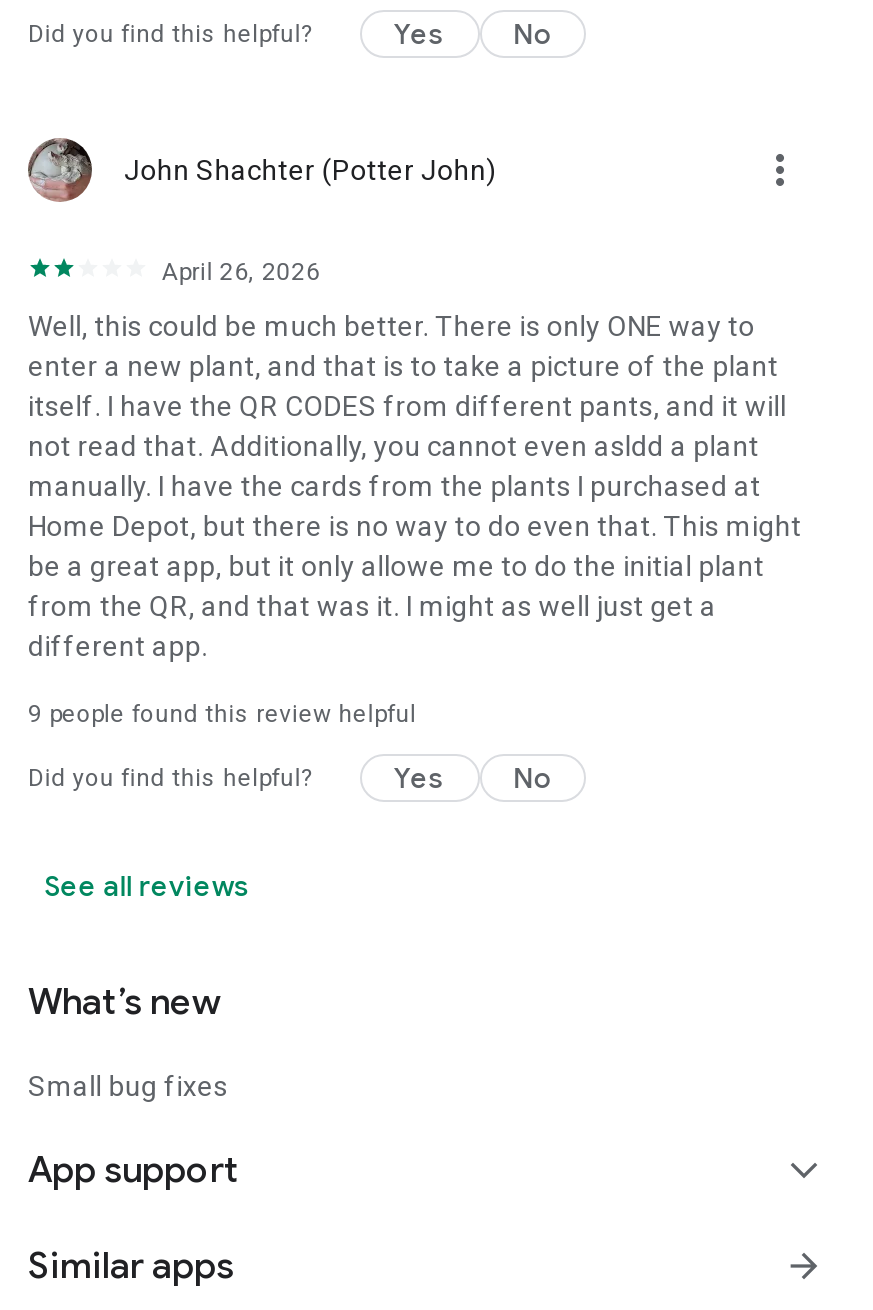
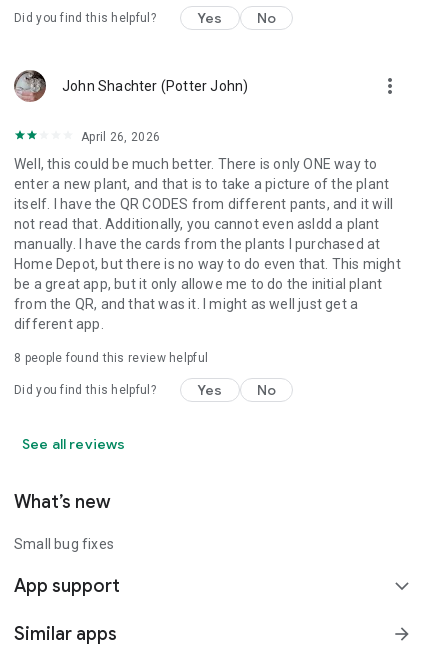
- 9 people found this review helpful
+ 8 people found this review helpful
